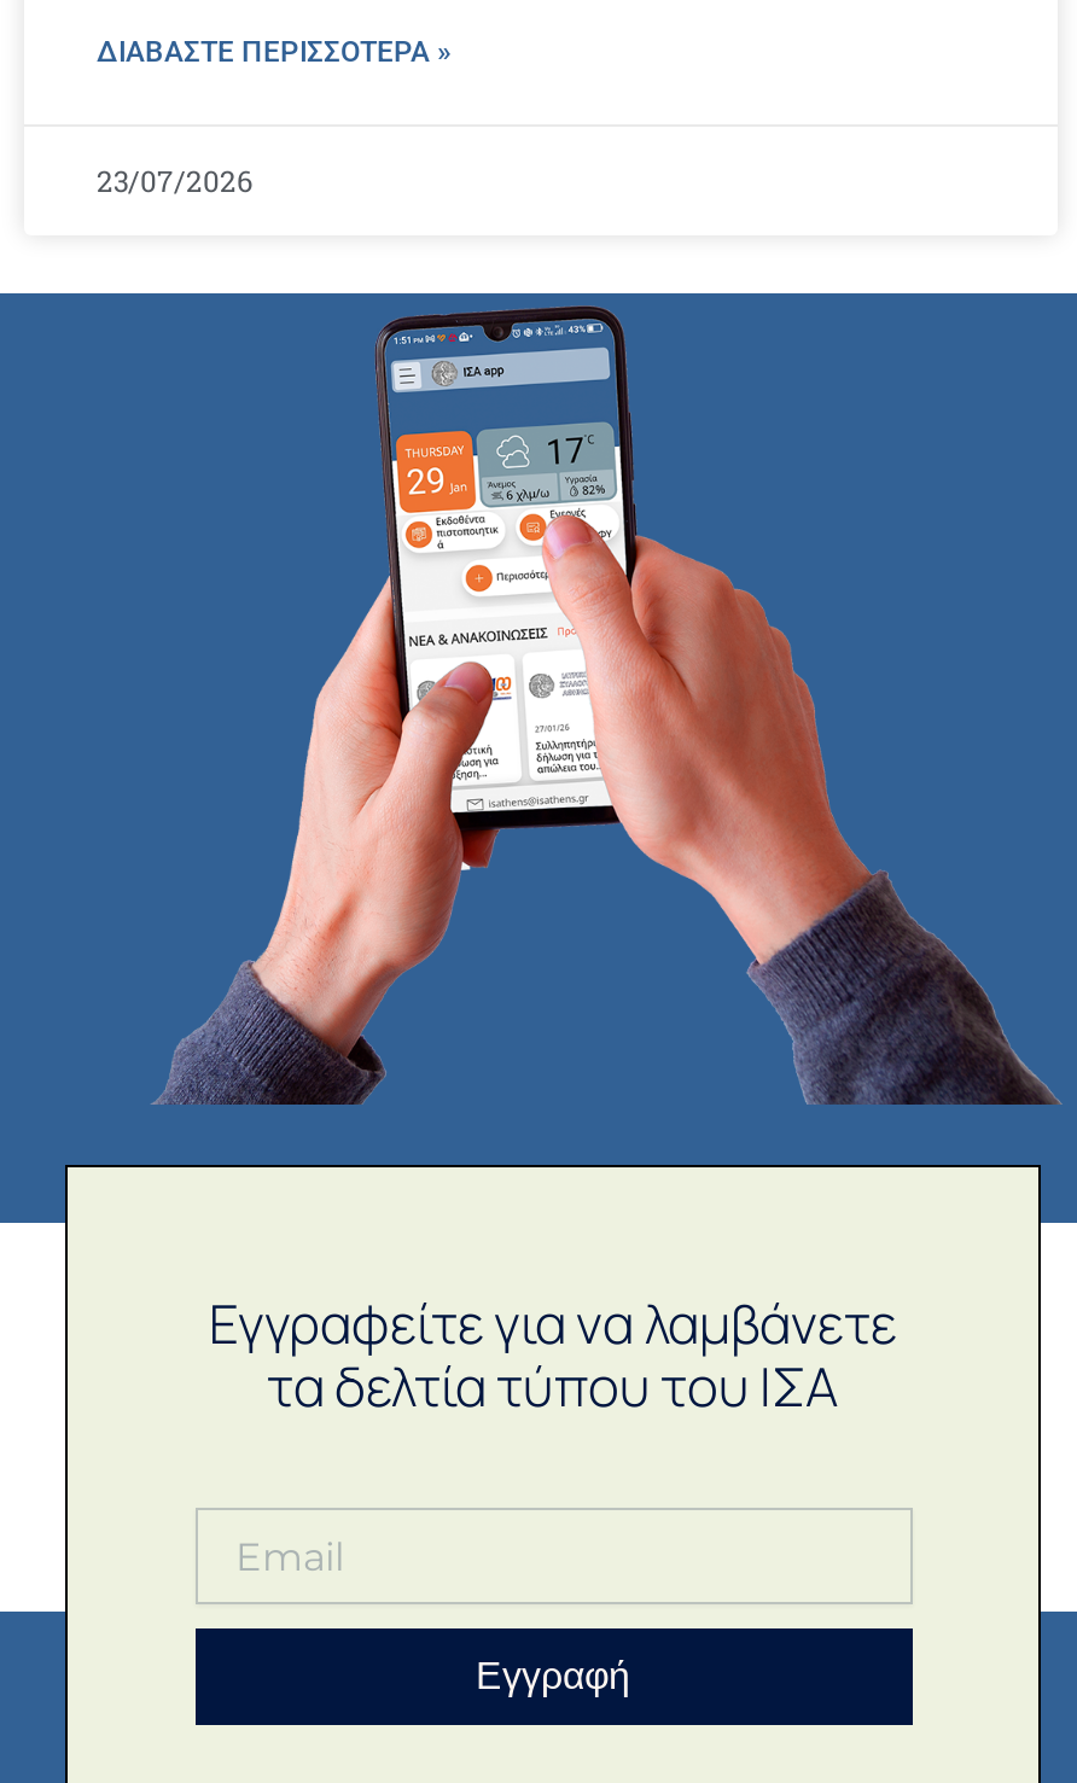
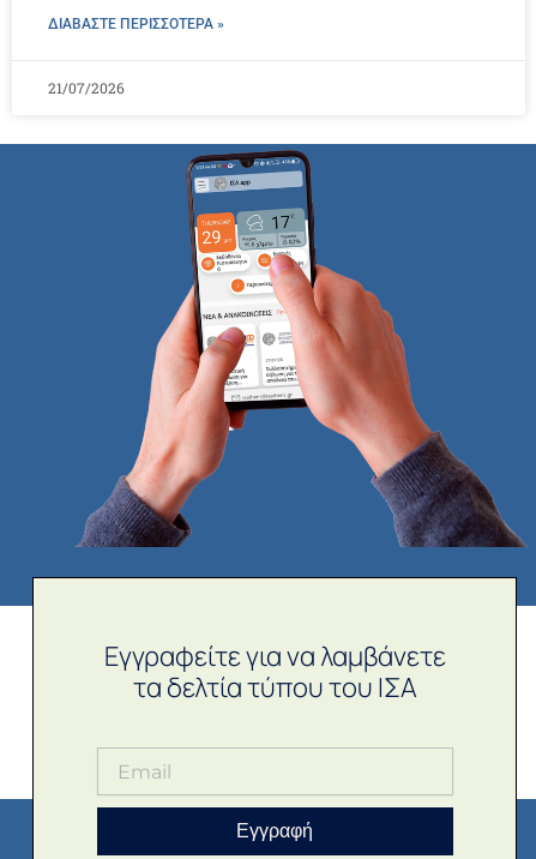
- 23/07/2026
+ 21/07/2026
